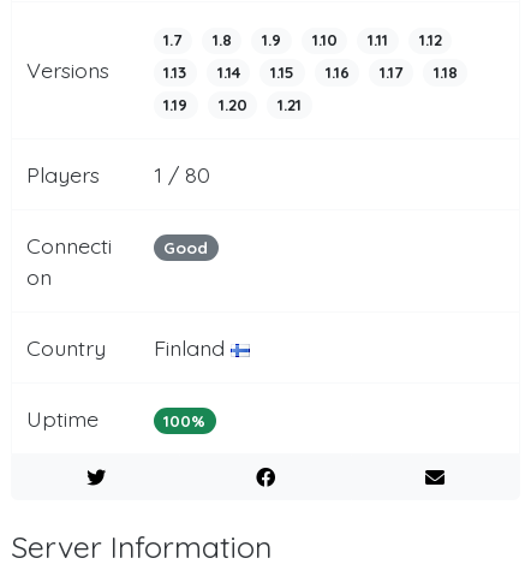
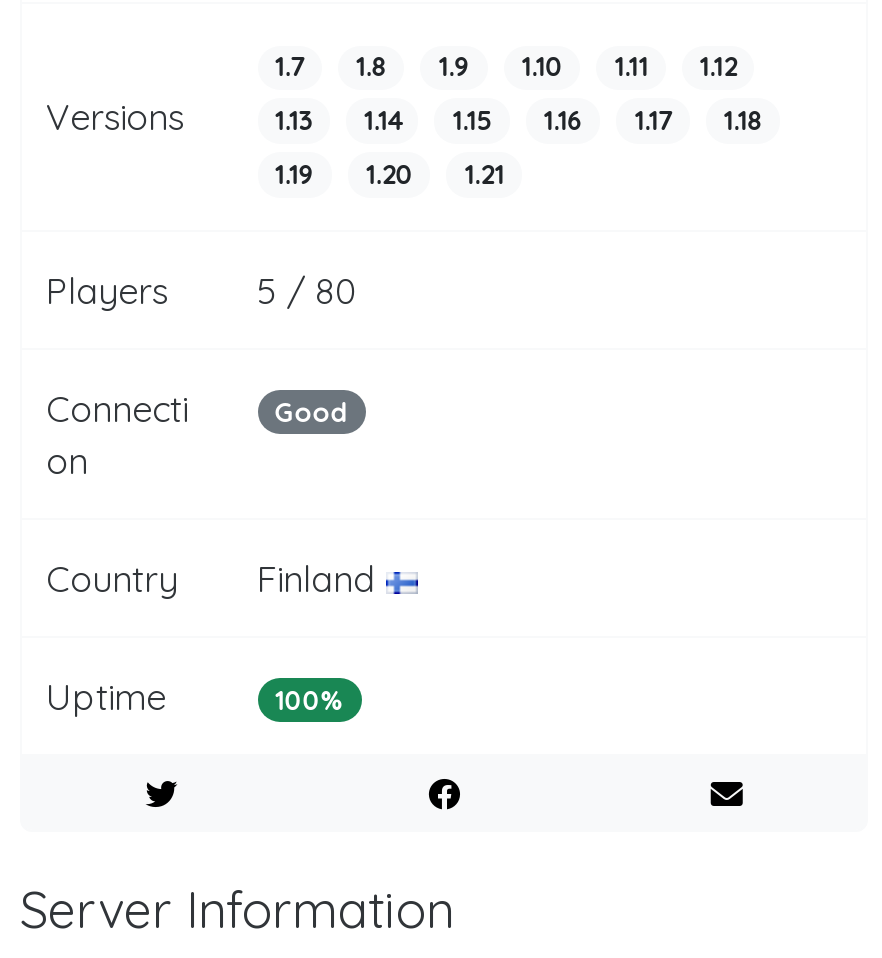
- 1 / 80
+ 5 / 80
